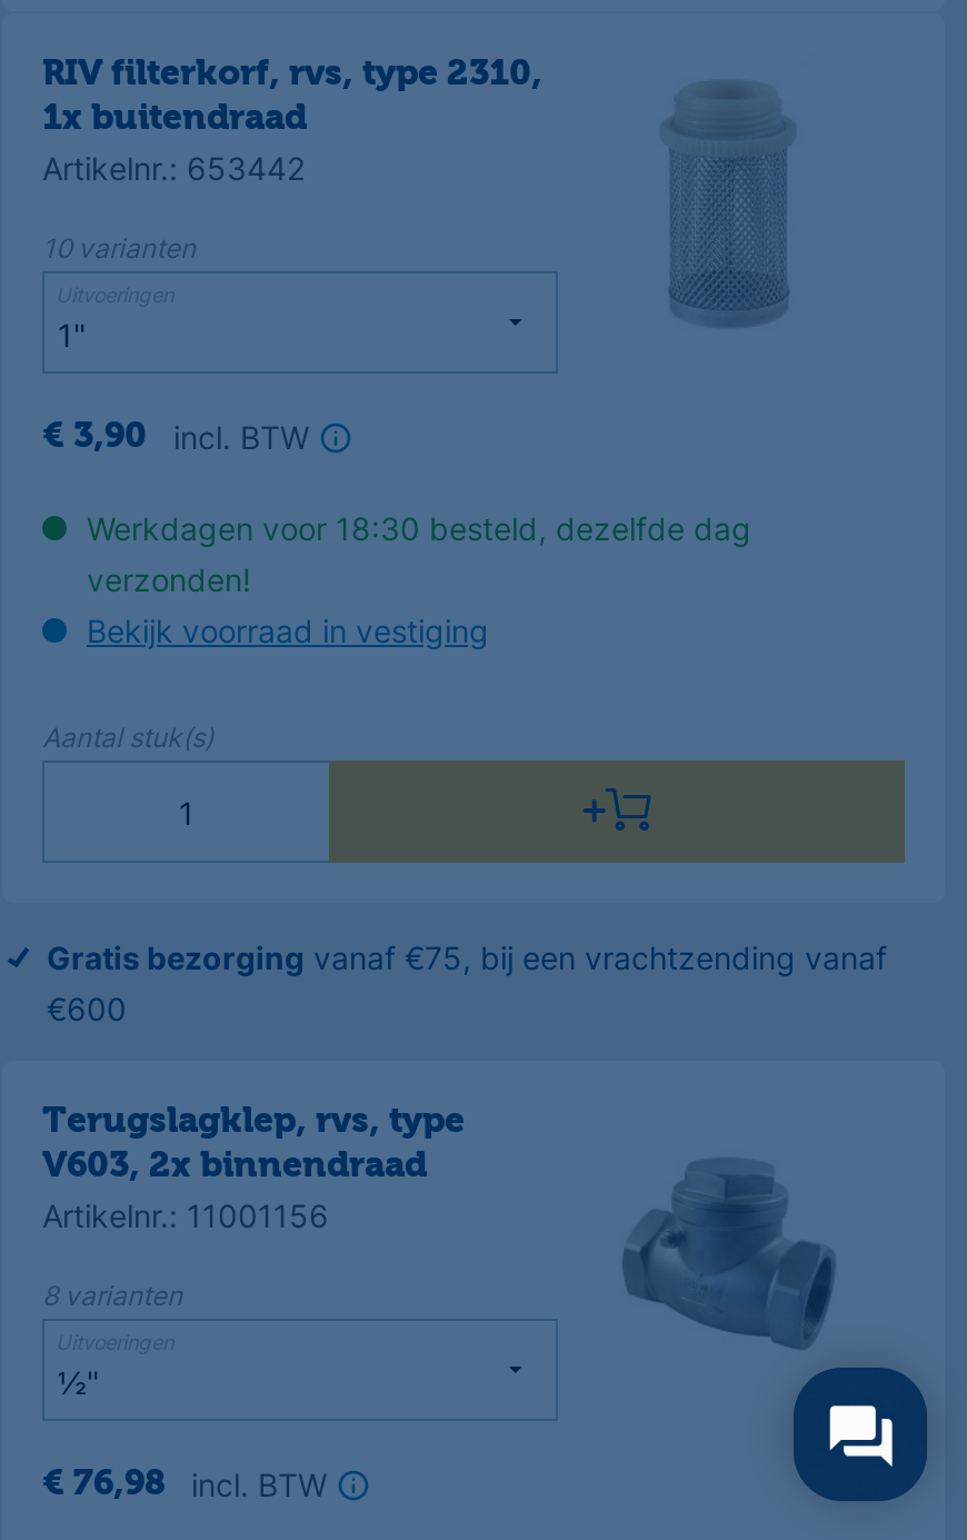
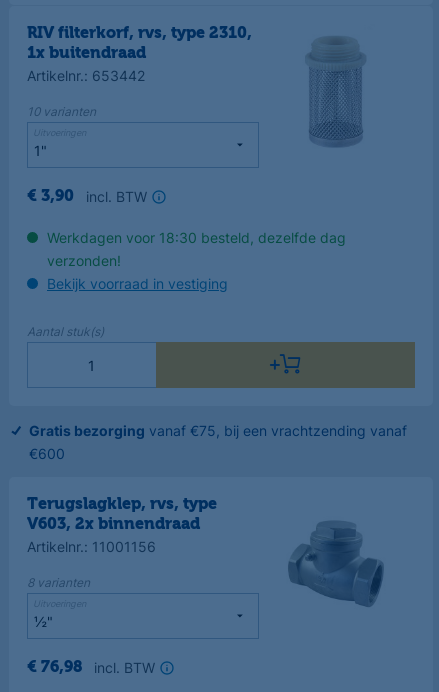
- [image]
